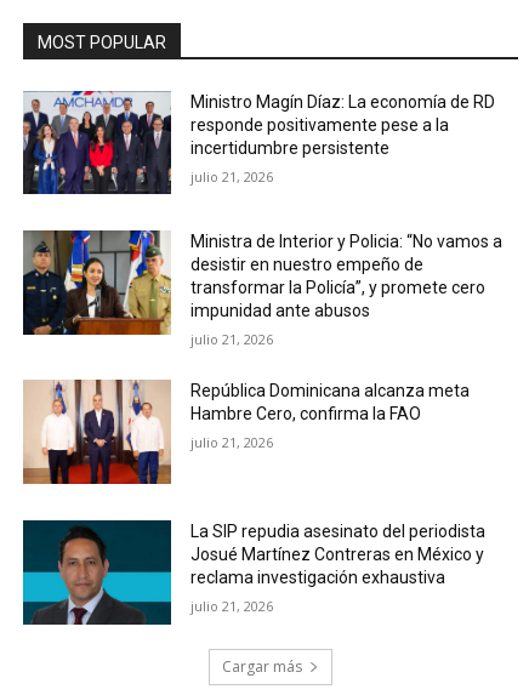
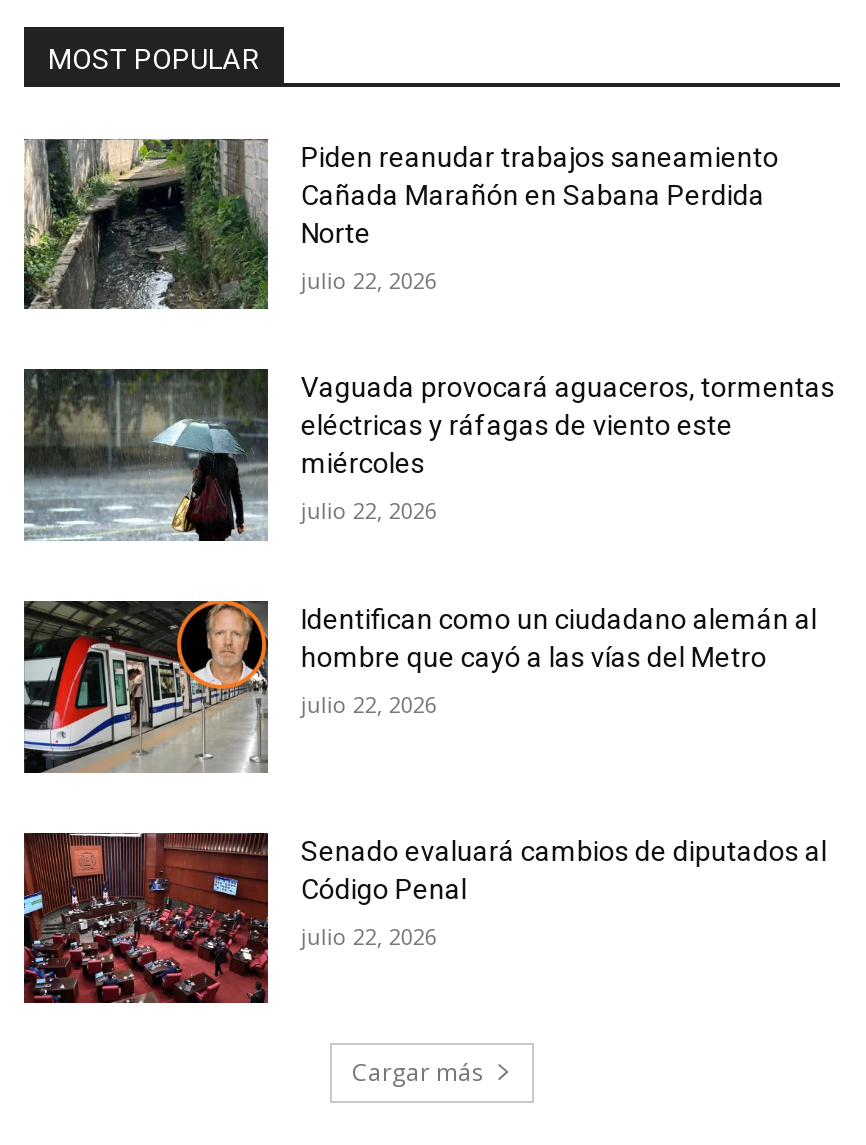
- [image]
- Ministro Magín Díaz: La economía de RD
- responde positivamente pese a la
- incertidumbre persistente
+ [image]
+ Piden reanudar trabajos saneamiento
+ Cañada Marañón en Sabana Perdida
+ Norte

- julio 21, 2026
+ julio 22, 2026

- [image]
- Ministra de Interior y Policia: “No vamos a
- desistir en nuestro empeño de
- transformar la Policía”, y promete cero
- impunidad ante abusos
+ [image]
+ Vaguada provocará aguaceros, tormentas
+ eléctricas y ráfagas de viento este
+ miércoles

- julio 21, 2026
+ julio 22, 2026

- [image]
- República Dominicana alcanza meta
- Hambre Cero, confirma la FAO
+ [image]
+ Identifican como un ciudadano alemán al
+ hombre que cayó a las vías del Metro

- julio 21, 2026
+ julio 22, 2026

- [image]
- La SIP repudia asesinato del periodista
- Josué Martínez Contreras en México y
- reclama investigación exhaustiva
+ [image]
+ Senado evaluará cambios de diputados al
+ Código Penal

- julio 21, 2026
+ julio 22, 2026
